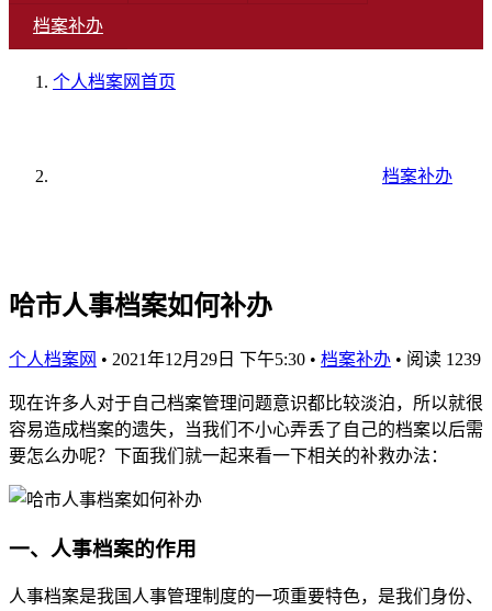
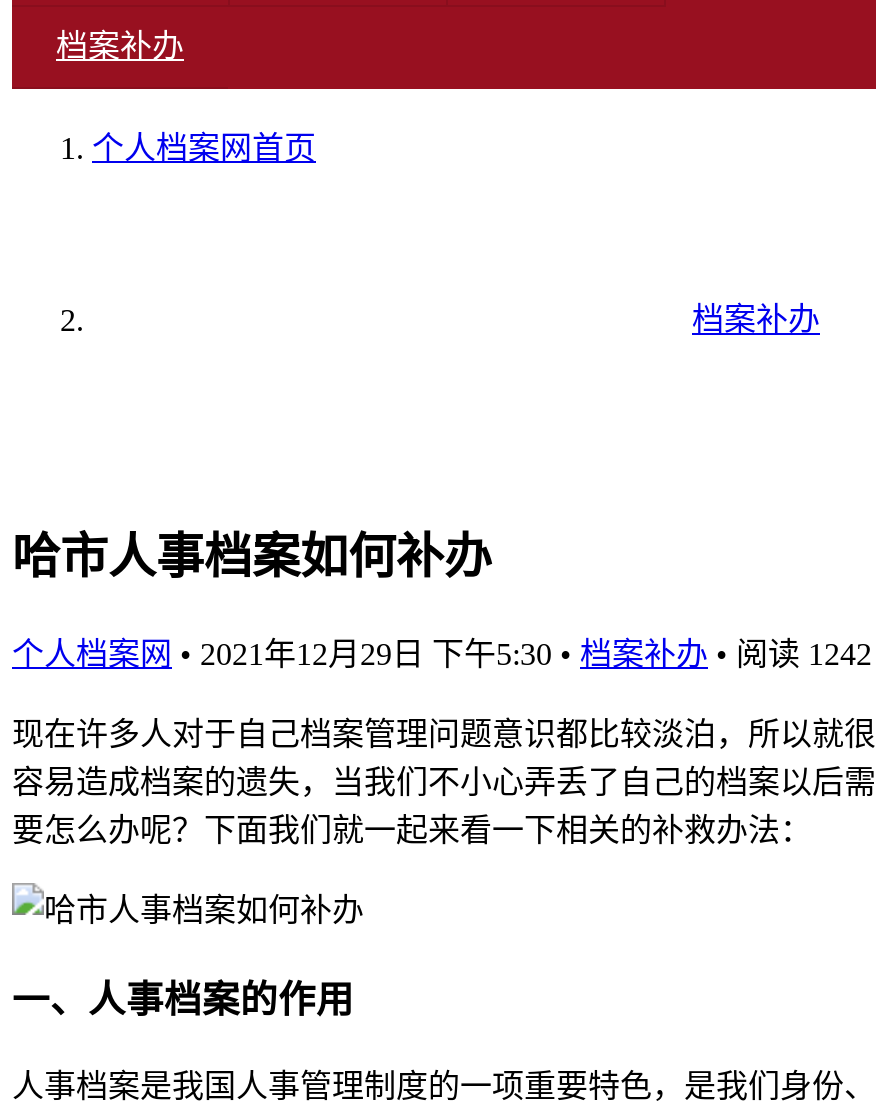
- 个人档案网 • 2021年12月29日 下午5:30 • 档案补办 • 阅读 1239
+ 个人档案网 • 2021年12月29日 下午5:30 • 档案补办 • 阅读 1242
